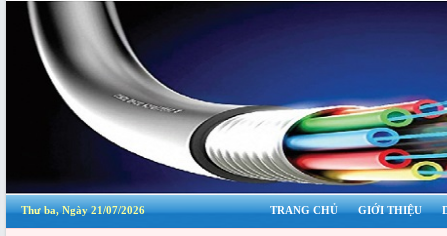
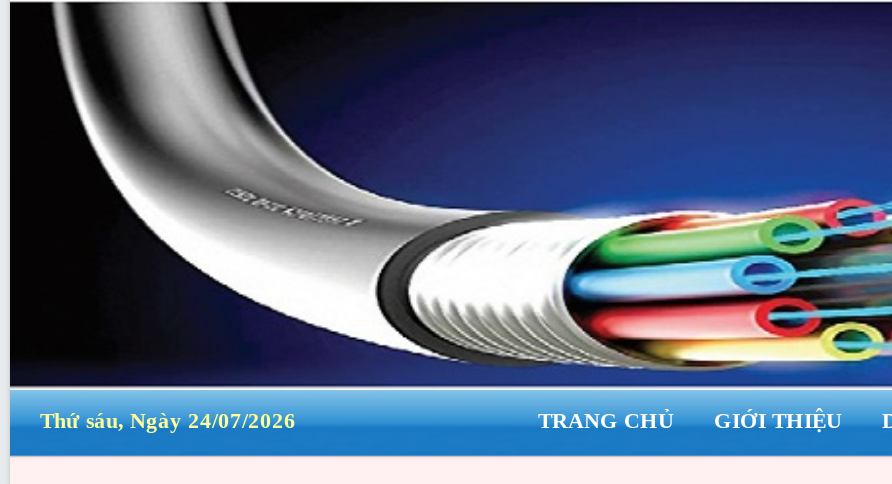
- Thư ba, Ngày 21/07/2026
+ Thứ sáu, Ngày 24/07/2026
